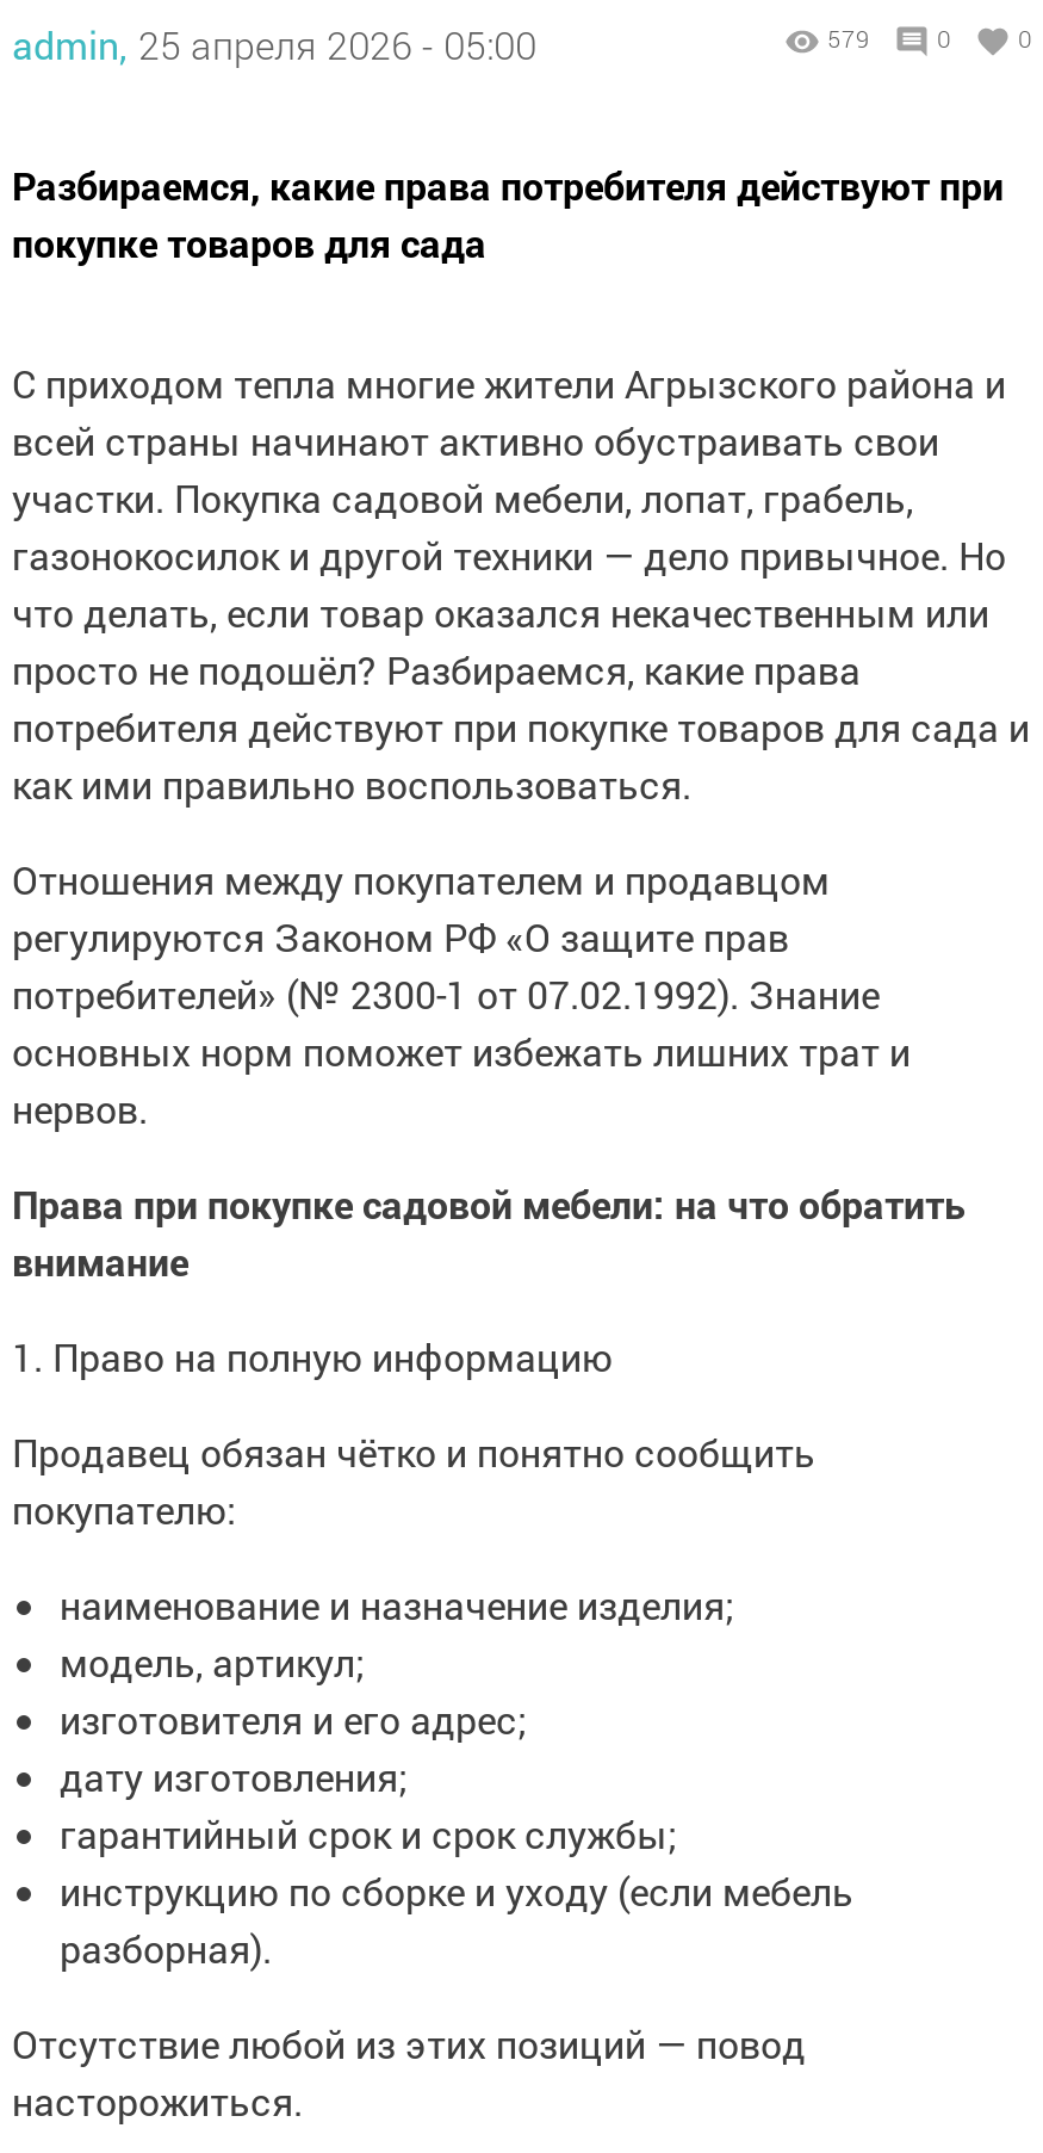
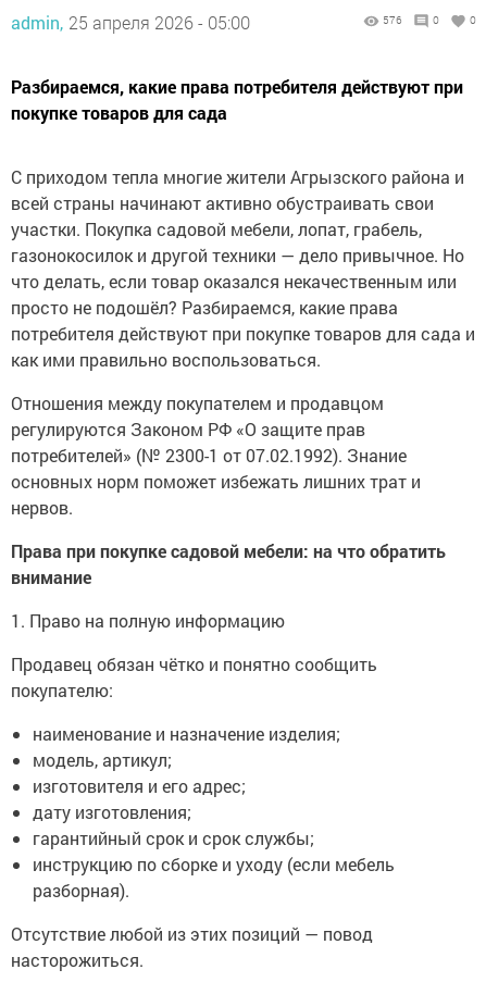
- 579
+ 576
